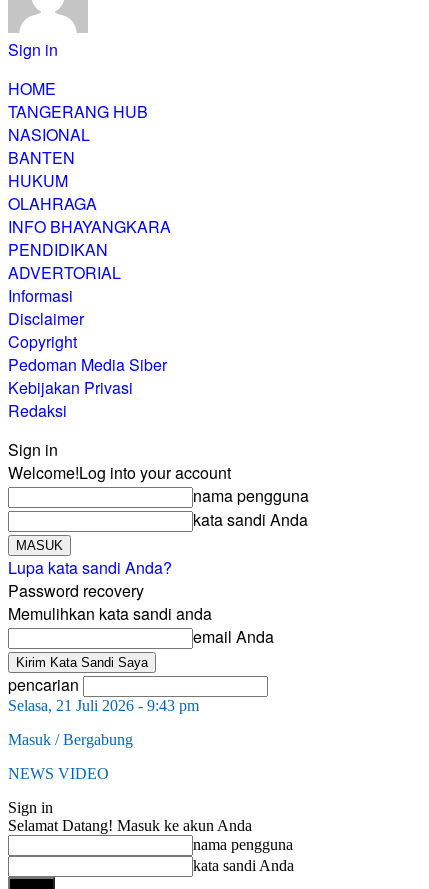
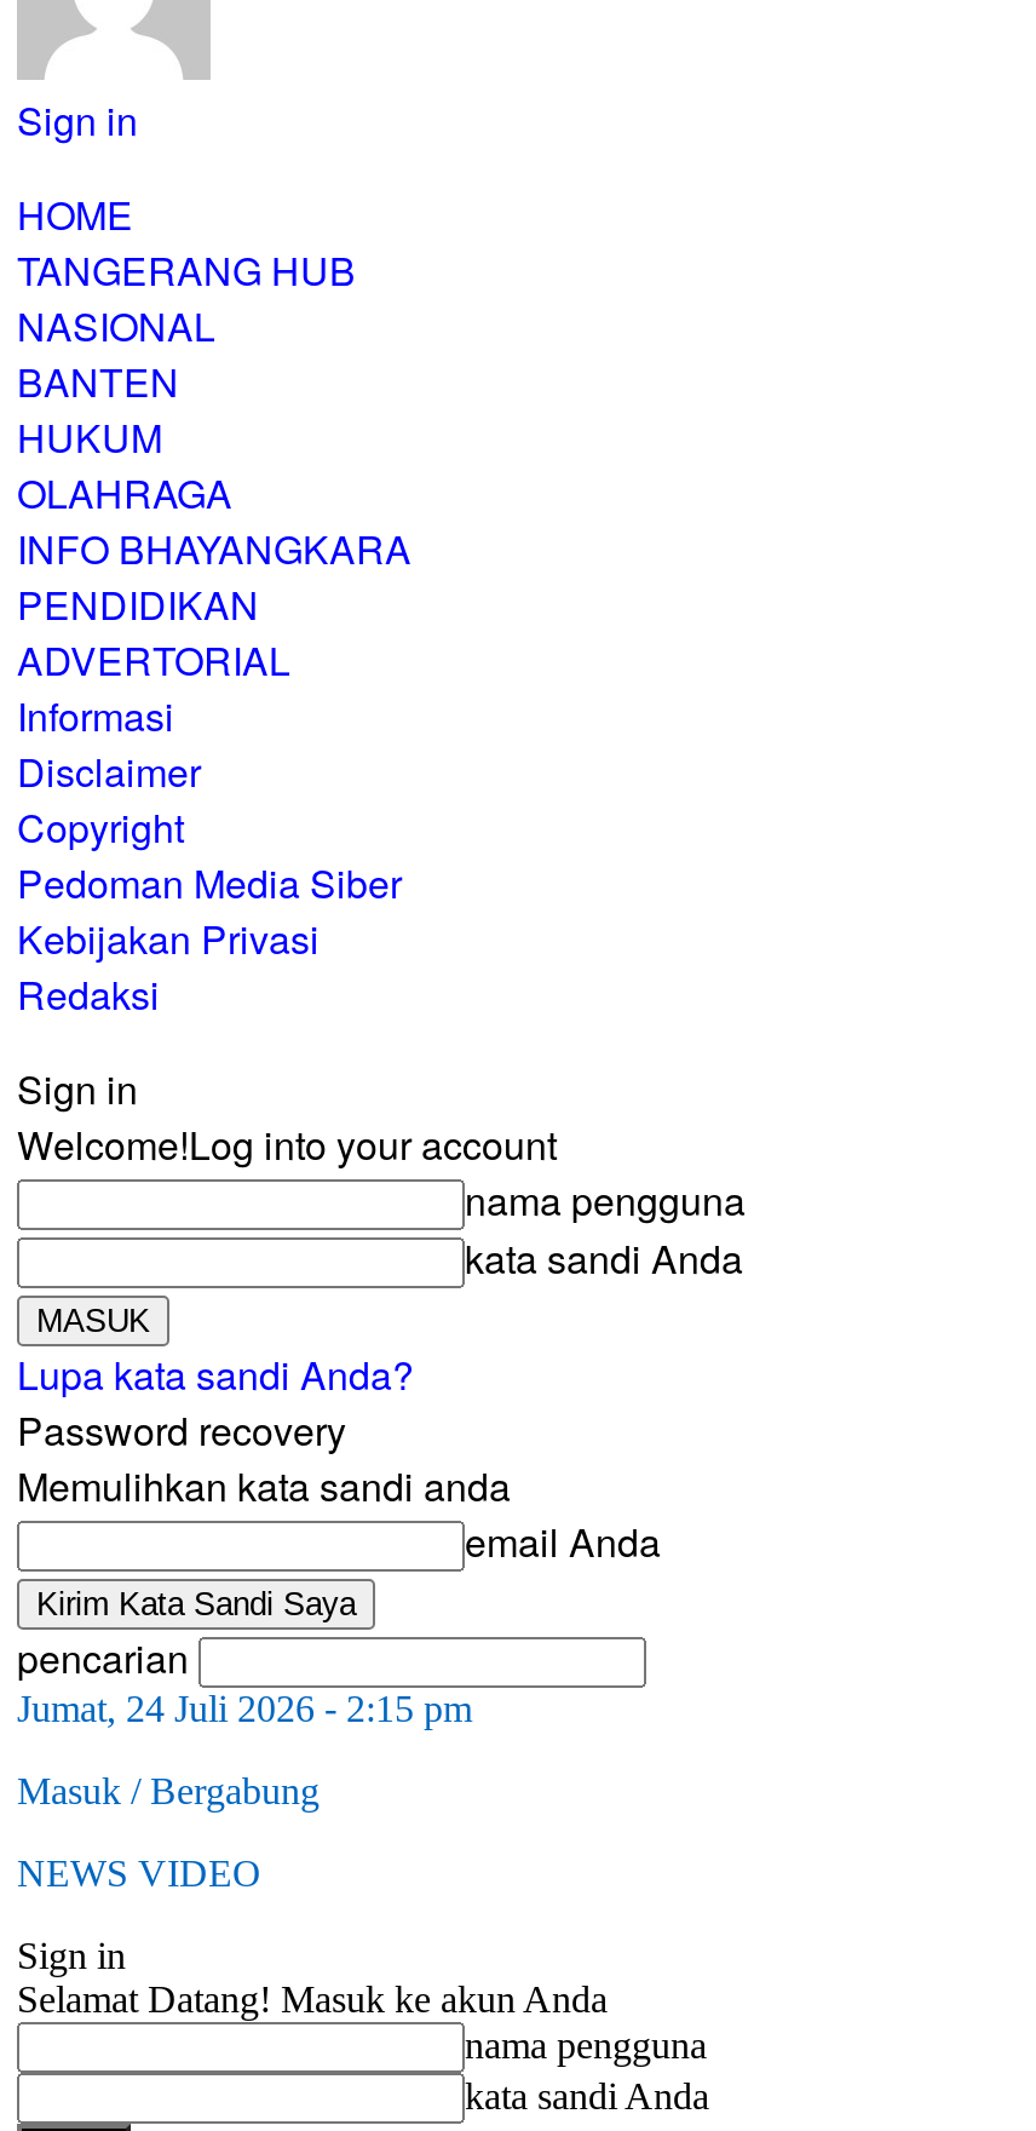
- Selasa, 21 Juli 2026 - 9:43 pm
+ Jumat, 24 Juli 2026 - 2:15 pm
